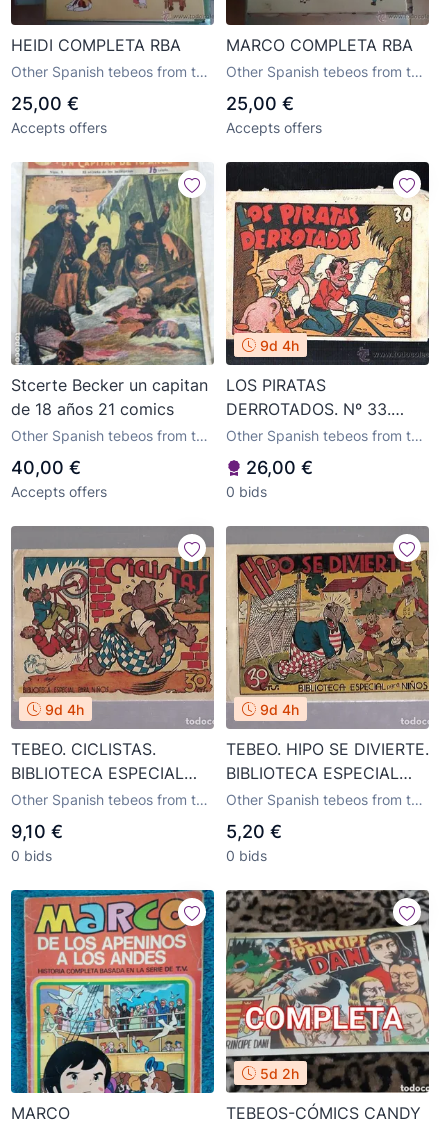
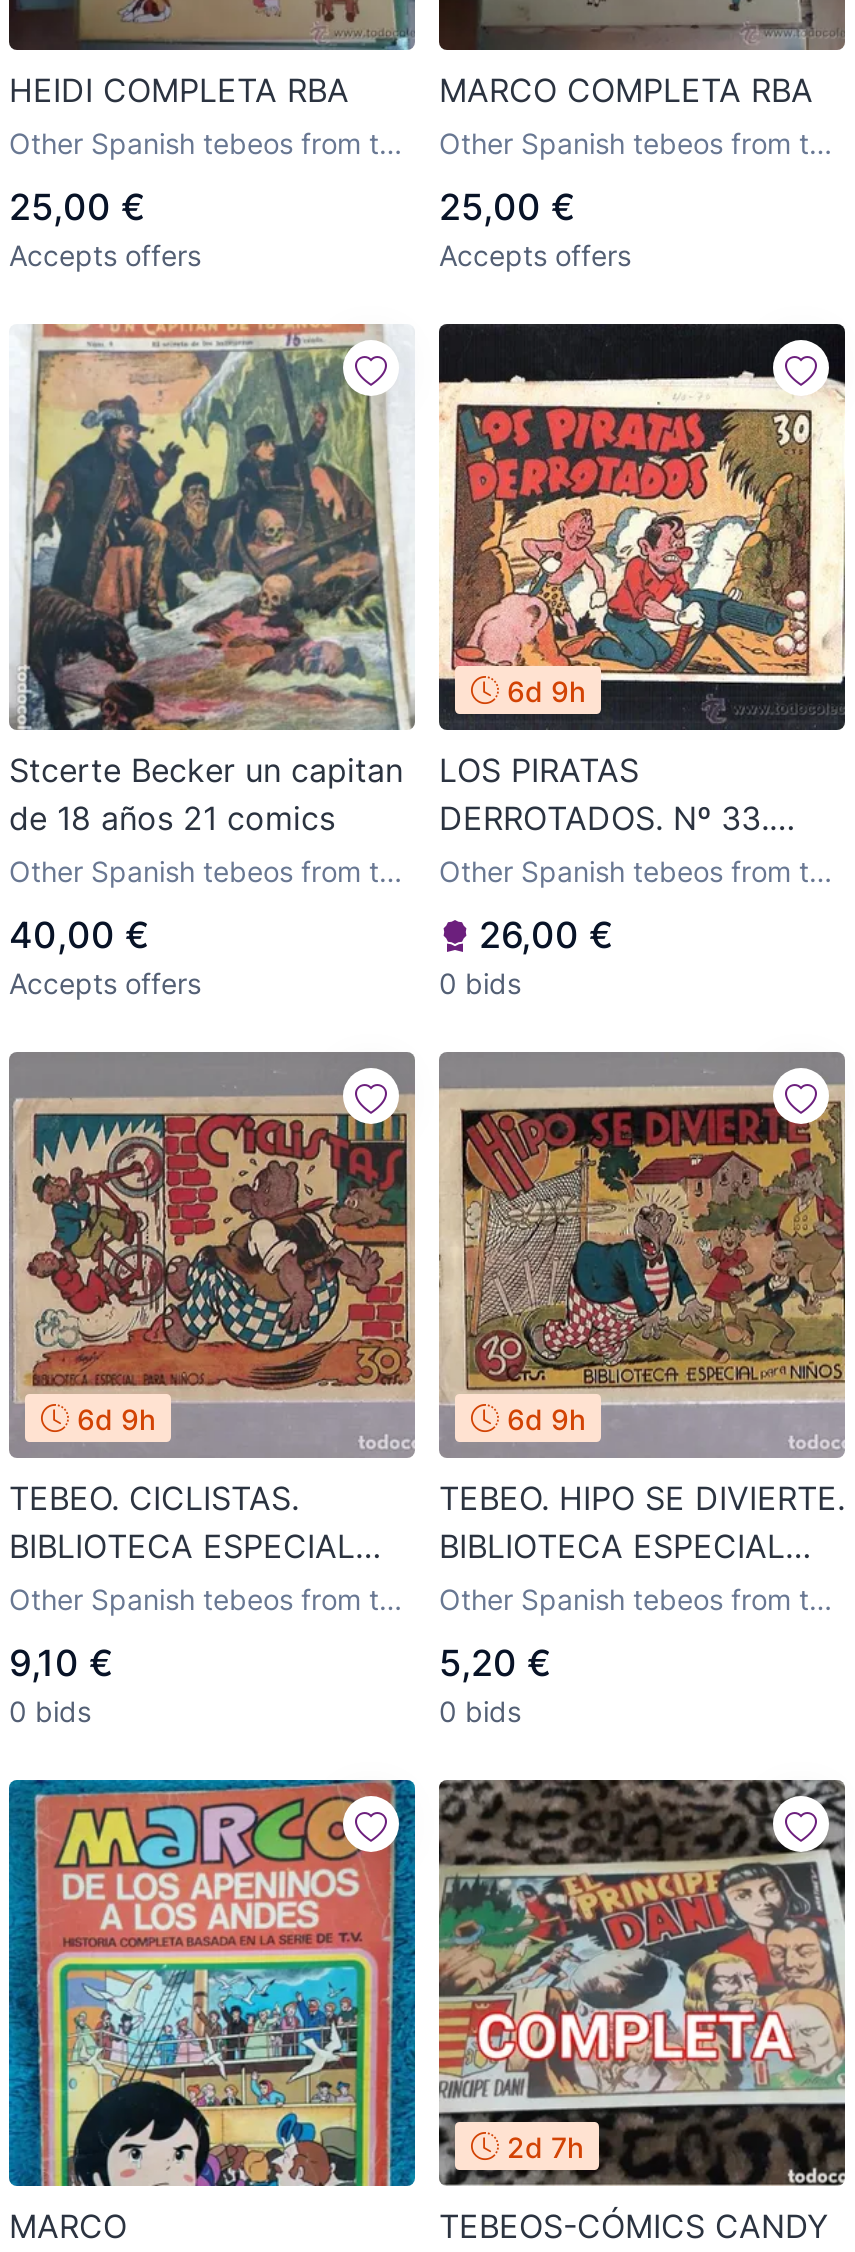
- 9d 4h
+ 6d 9h

- 9d 4h
+ 6d 9h

- 9d 4h
+ 6d 9h

- 5d 2h
+ 2d 7h
